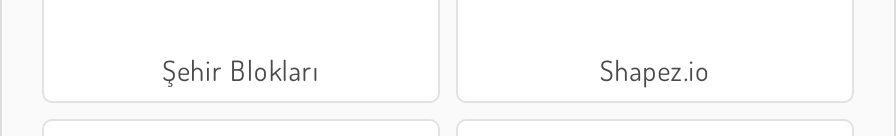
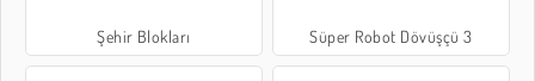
- Shapez.io
+ Süper Robot Dövüşçü 3
